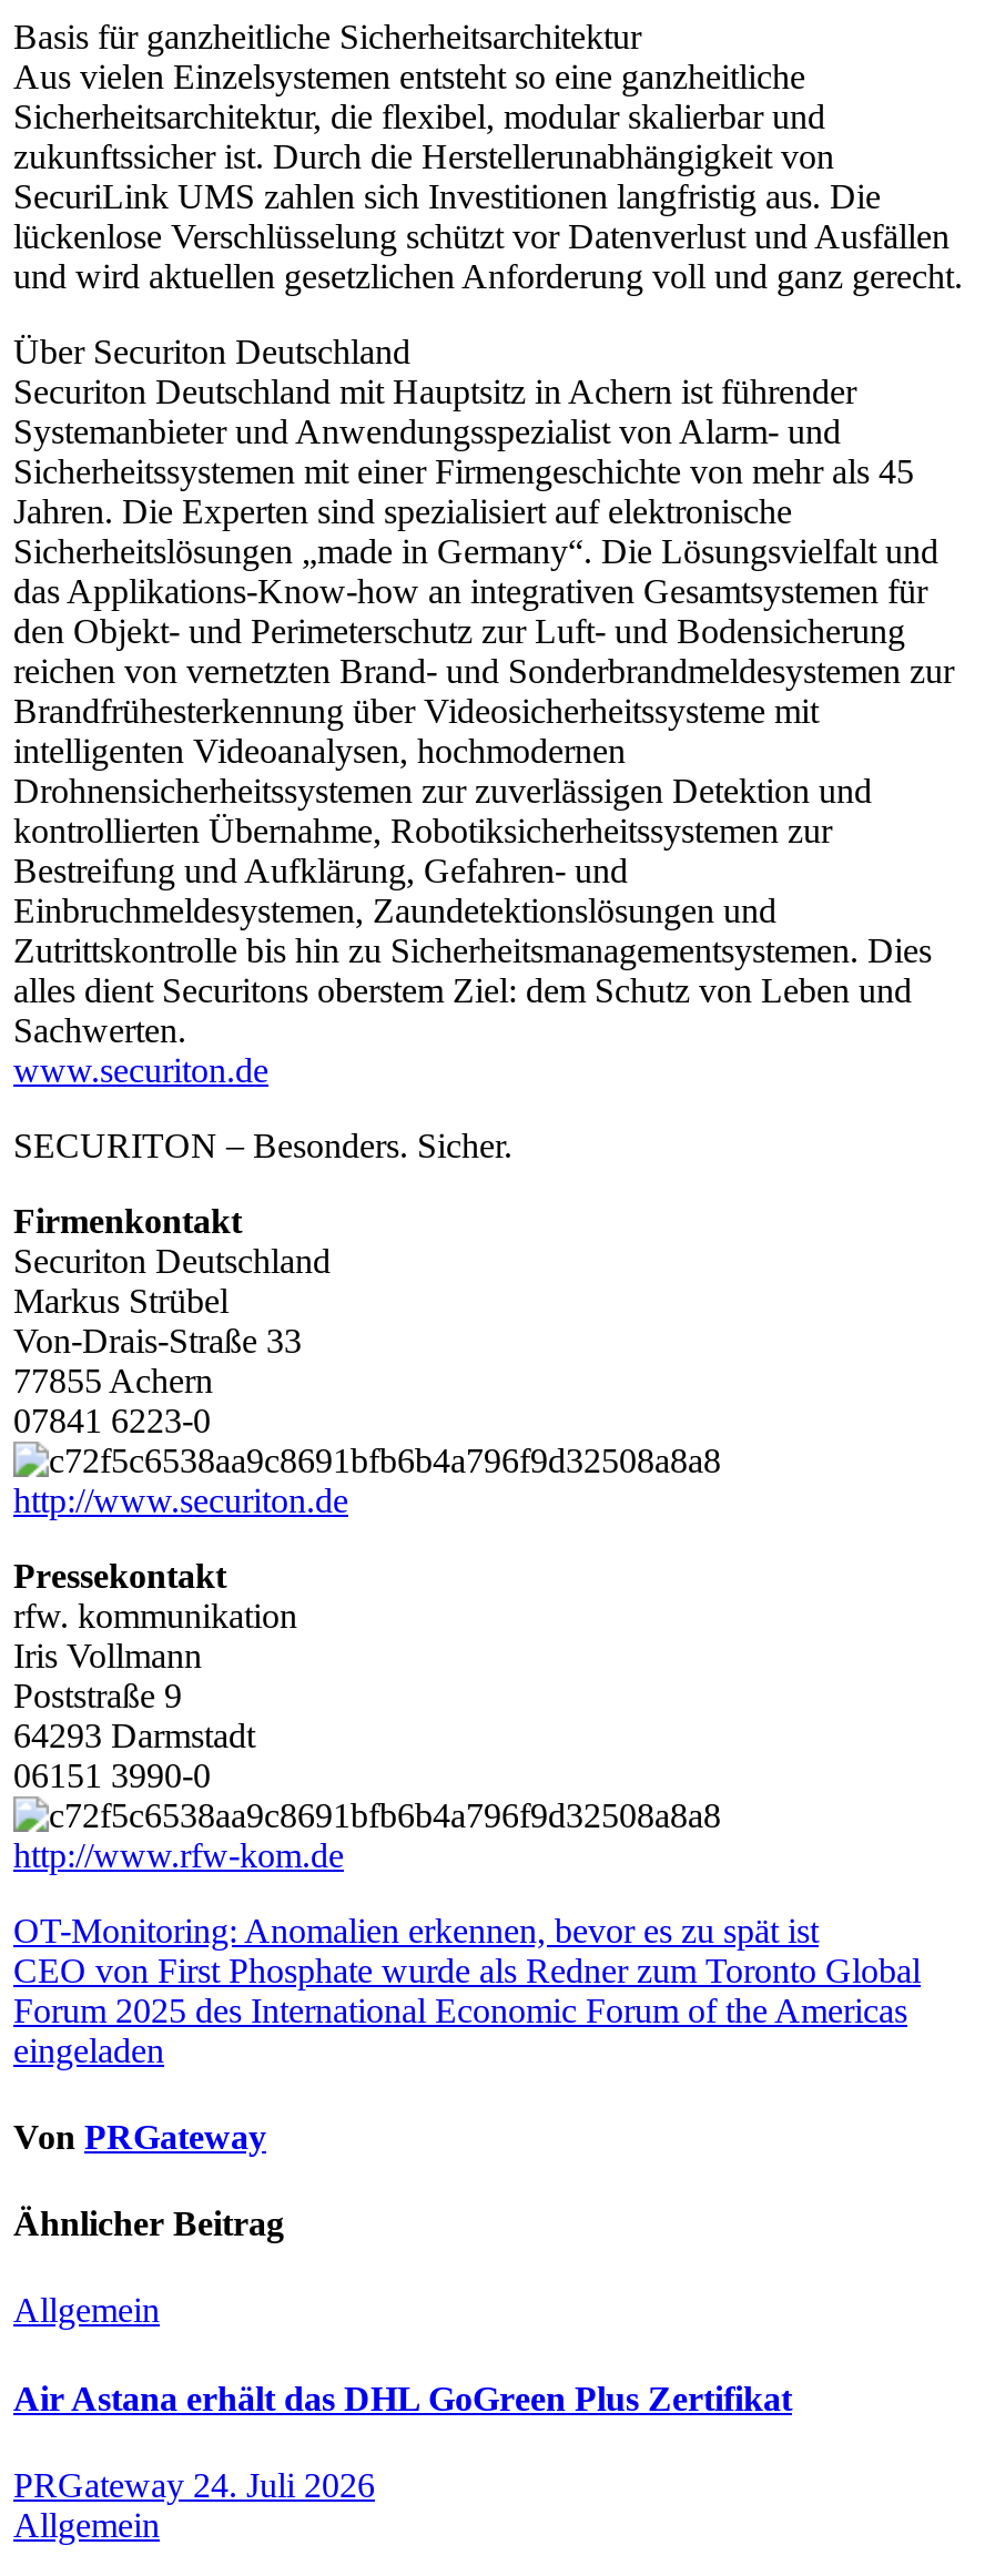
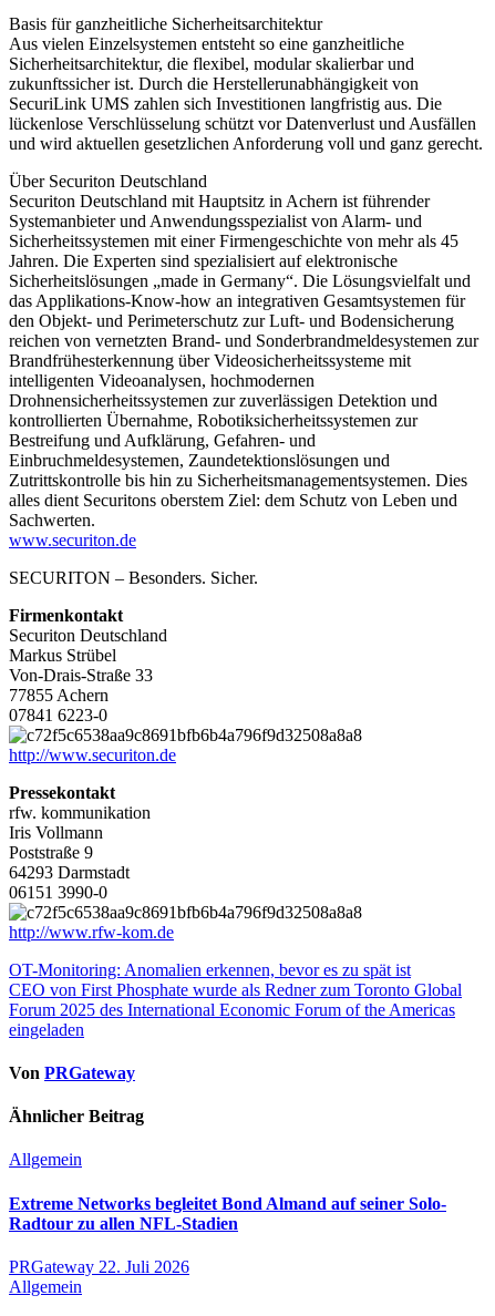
- Air Astana erhält das DHL GoGreen Plus Zertifikat
+ Extreme Networks begleitet Bond Almand auf seiner Solo-
+ Radtour zu allen NFL-Stadien

- PRGateway 24. Juli 2026
+ PRGateway 22. Juli 2026
